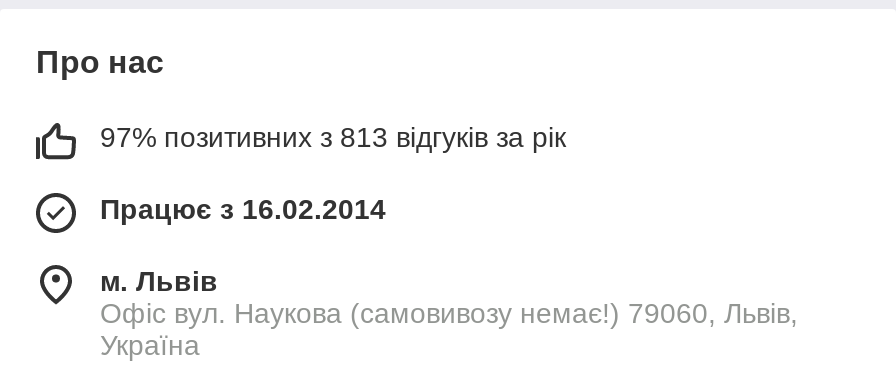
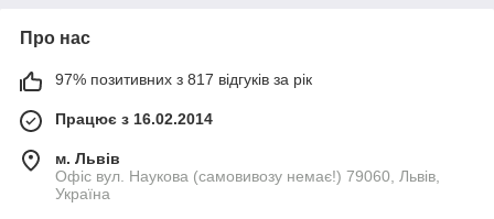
- 97% позитивних з 813 відгуків за рік
+ 97% позитивних з 817 відгуків за рік
